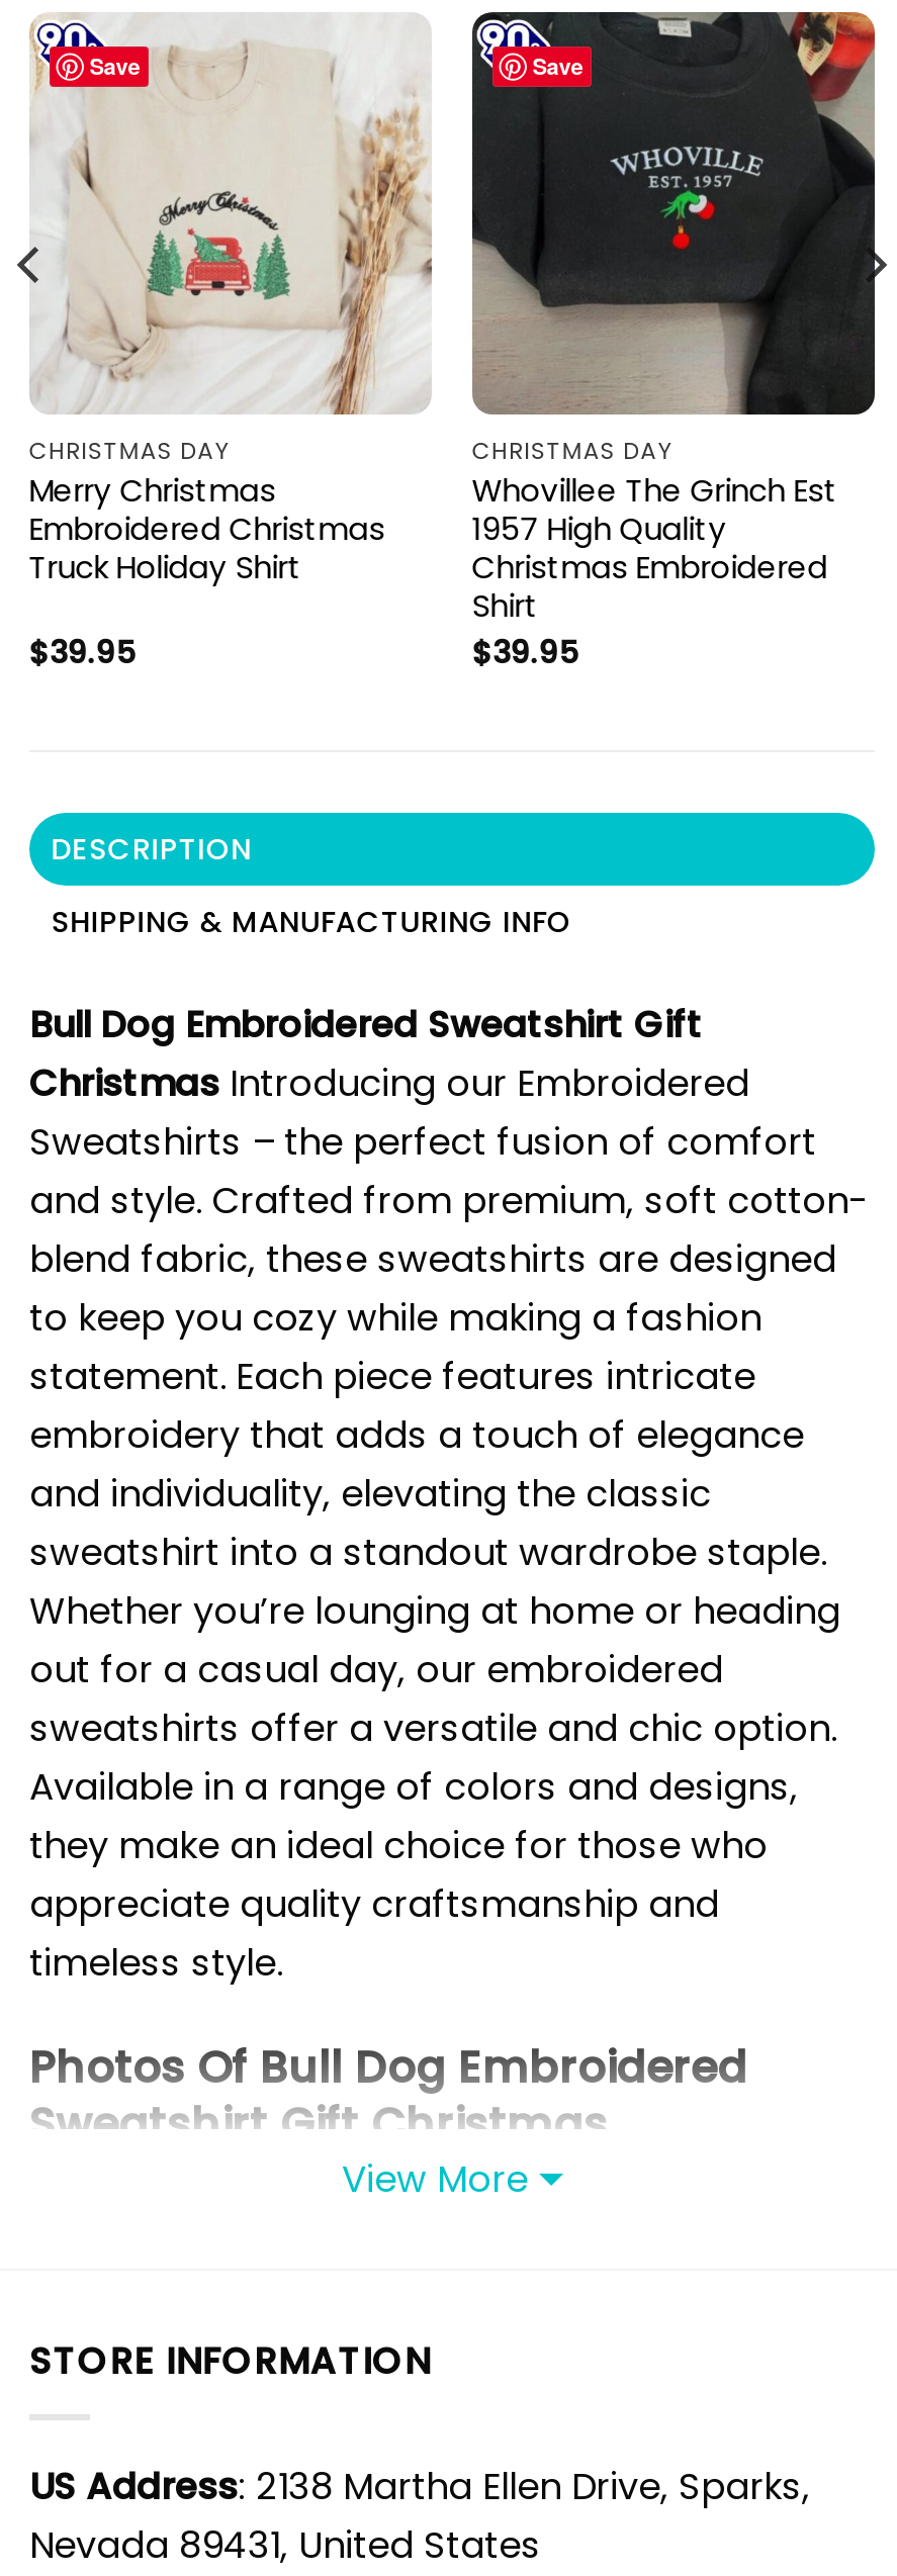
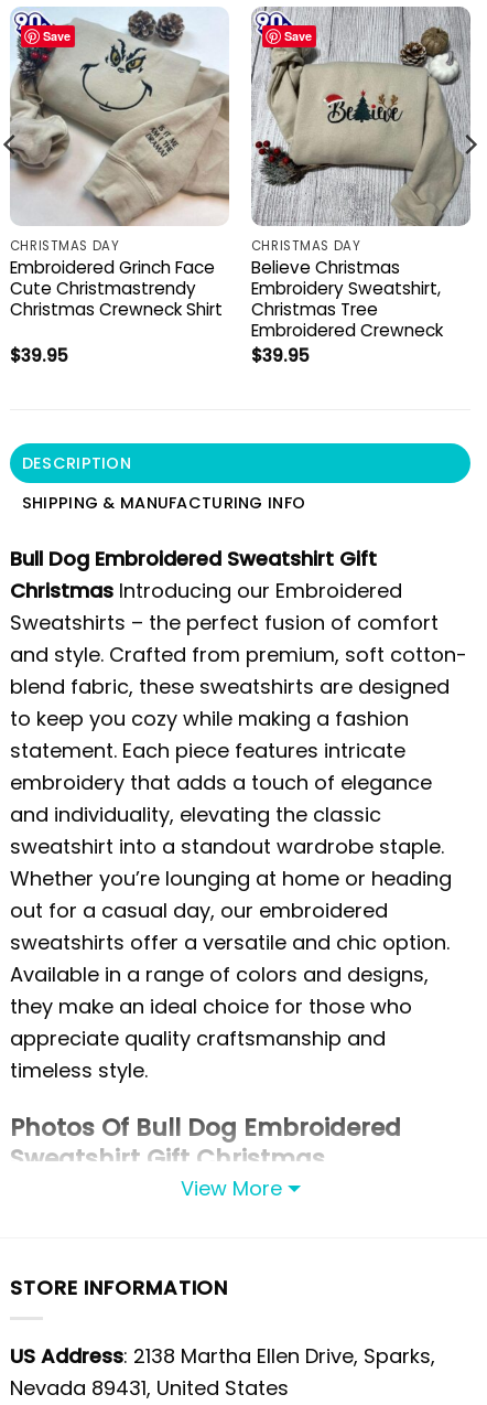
- [image]
- Merry Christmas
- Embroidered Christmas
- Truck Holiday Shirt
+ [image]
+ Embroidered Grinch Face
+ Cute Christmastrendy
+ Christmas Crewneck Shirt

- [image]
- Whovillee The Grinch Est
- 1957 High Quality
- Christmas Embroidered
- Shirt
+ [image]
+ Believe Christmas
+ Embroidery Sweatshirt,
+ Christmas Tree
+ Embroidered Crewneck
